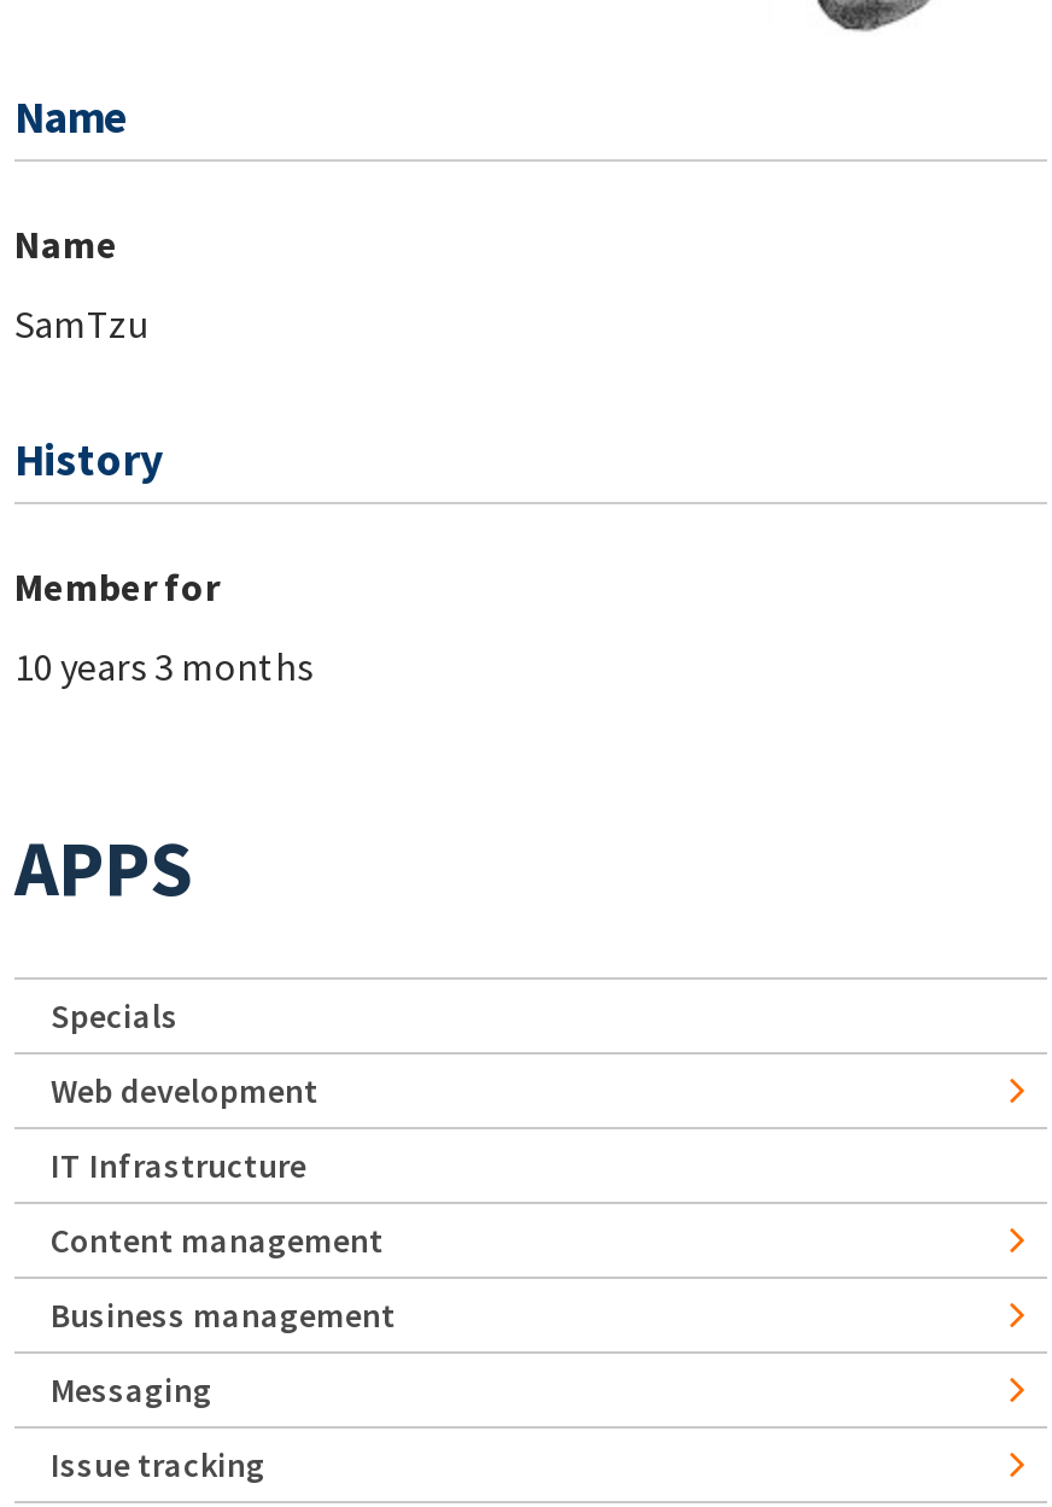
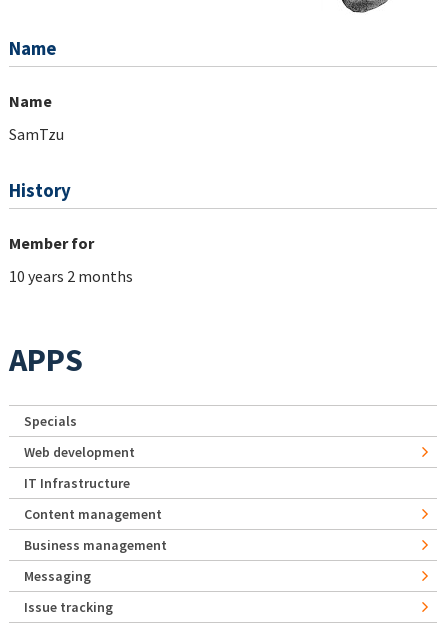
- 10 years 3 months
+ 10 years 2 months
